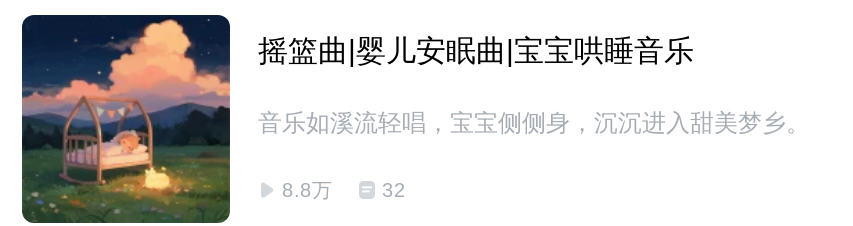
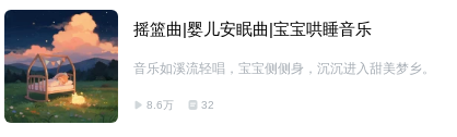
- 8.8万
+ 8.6万
